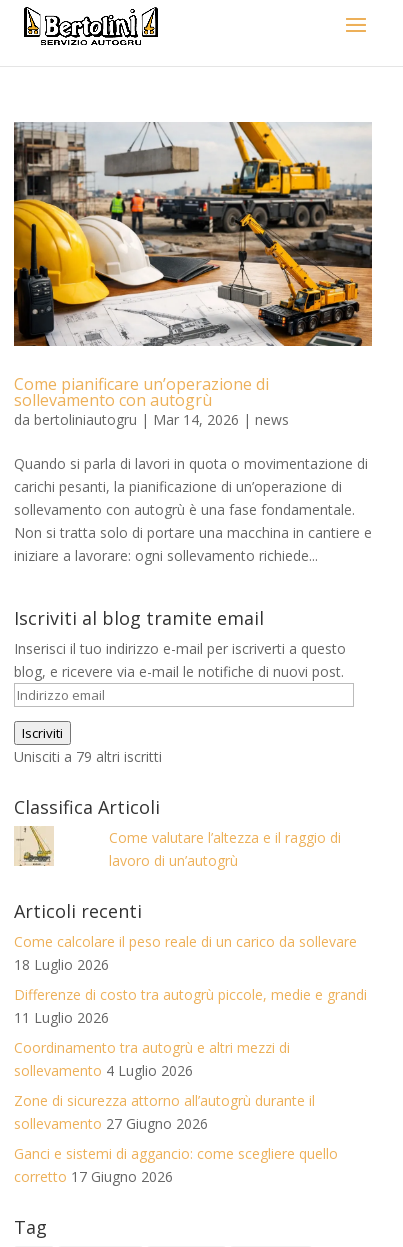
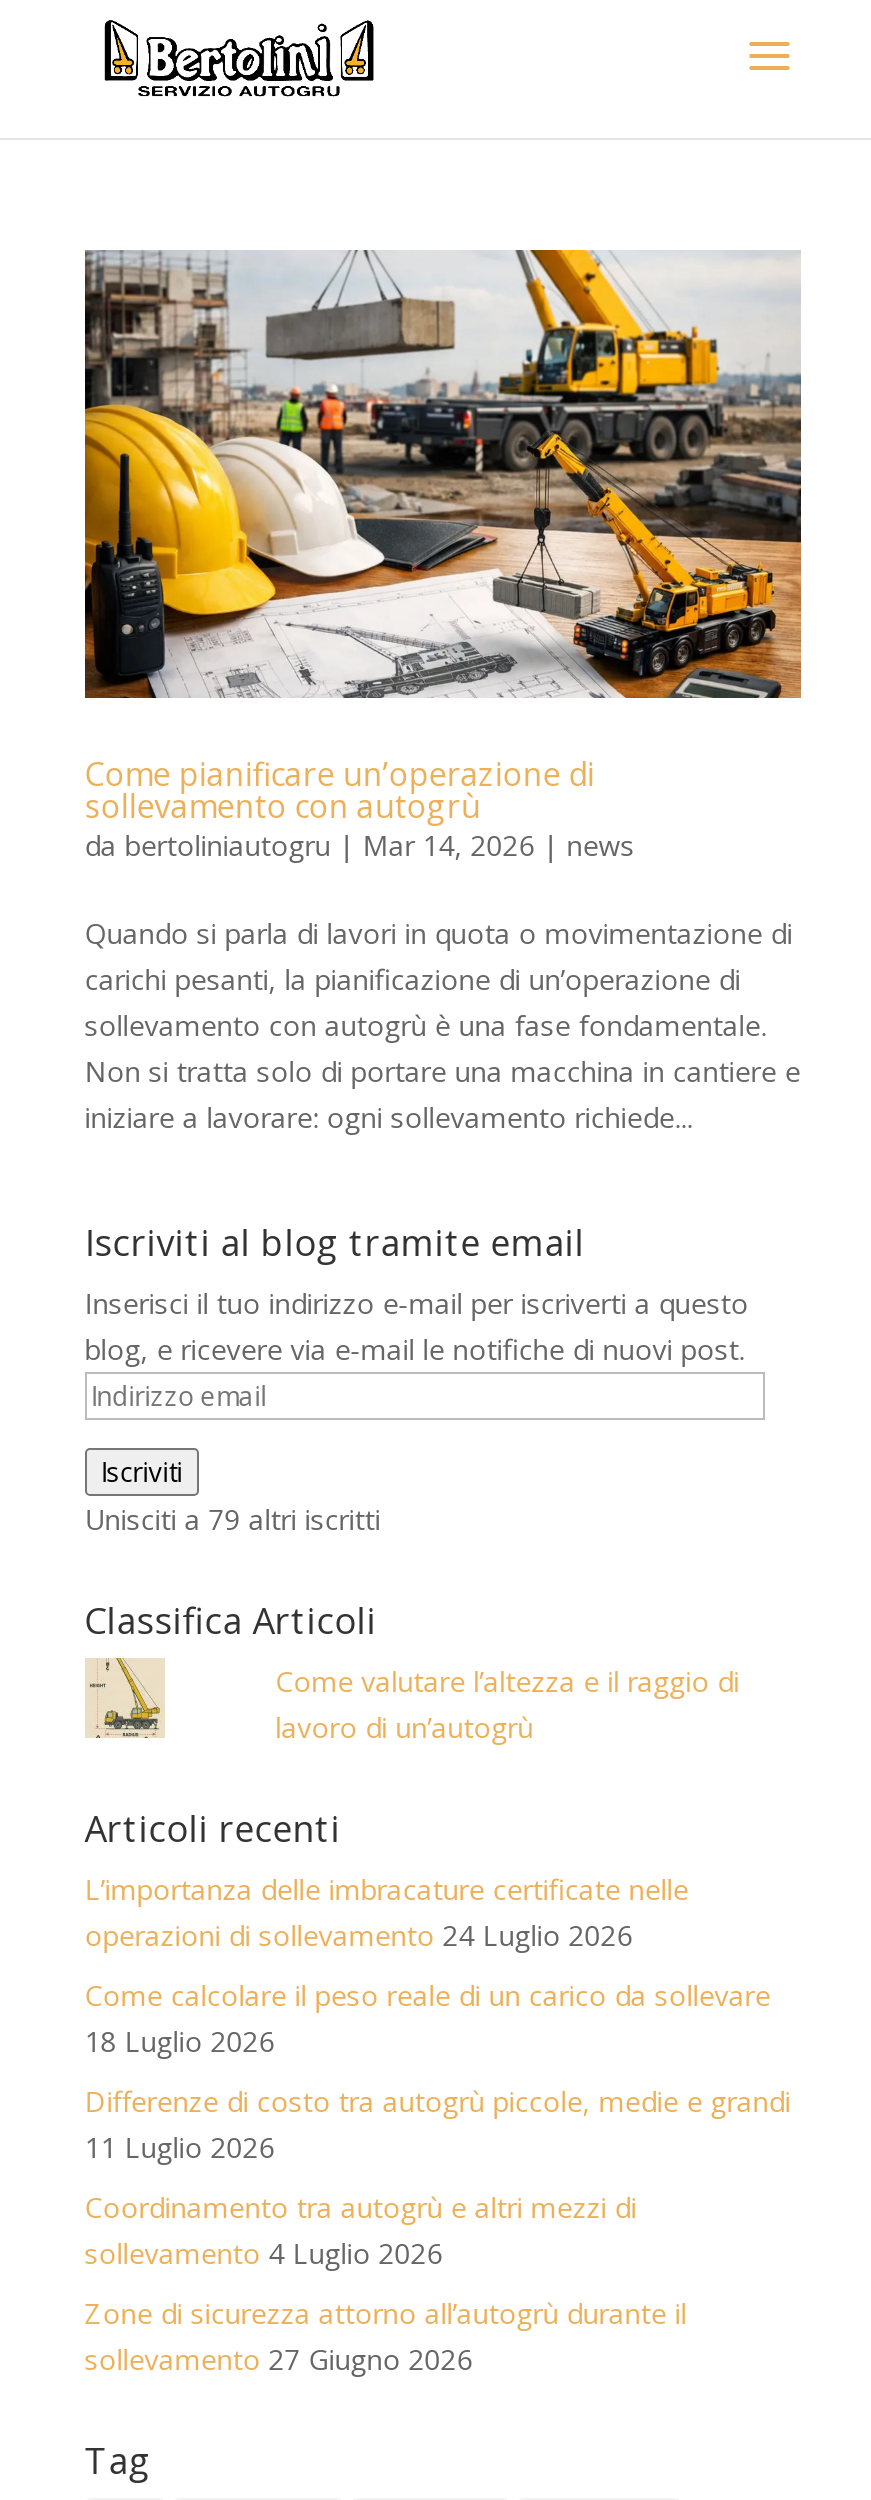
+ L’importanza delle imbracature certificate nelle
+ operazioni di sollevamento 24 Luglio 2026

moved down: Come calcolare il peso reale di un carico da sollevare | 18 Luglio 2026 | Differenze di costo tra autogrù piccole, medie e grandi | 11 Luglio 2026 | Coordinamento tra autogrù e altri mezzi di | sollevamento 4 Luglio 2026 | Zone di sicurezza attorno all’autogrù durante il | sollevamento 27 Giugno 2026

- Ganci e sistemi di aggancio: come scegliere quello
- corretto 17 Giugno 2026
